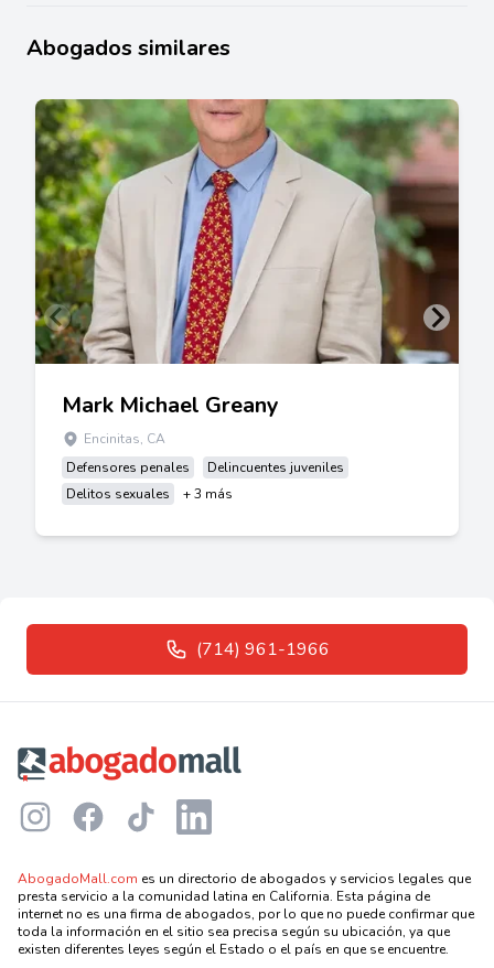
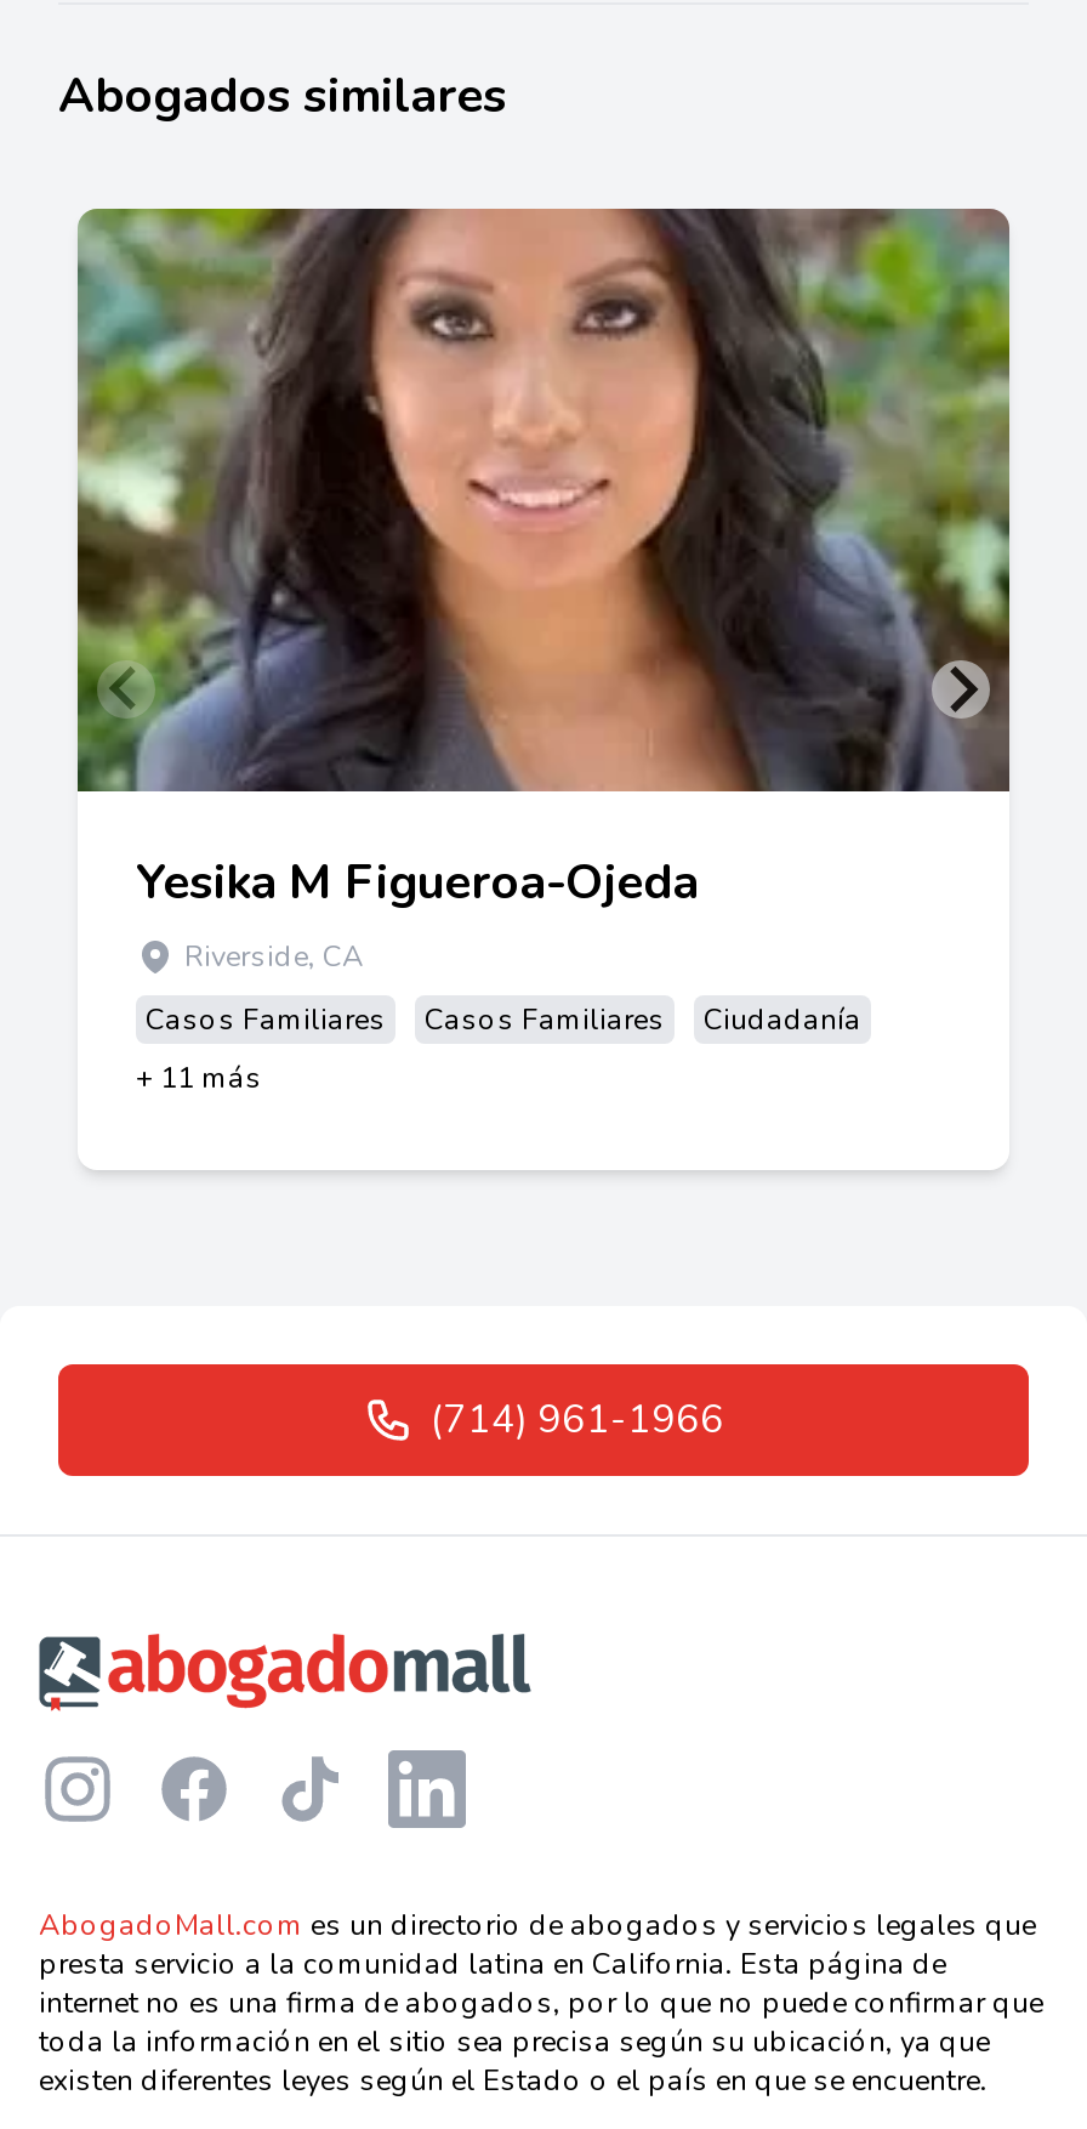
- [image]
- Mark Michael Greany
- Encinitas, CA
+ [image]
+ Yesika M Figueroa-Ojeda
+ Riverside, CA

- Defensores penales
- Delincuentes juveniles
+ Casos Familiares
+ Casos Familiares
+ Ciudadanía

- Delitos sexuales
- + 3 más
+ + 11 más
